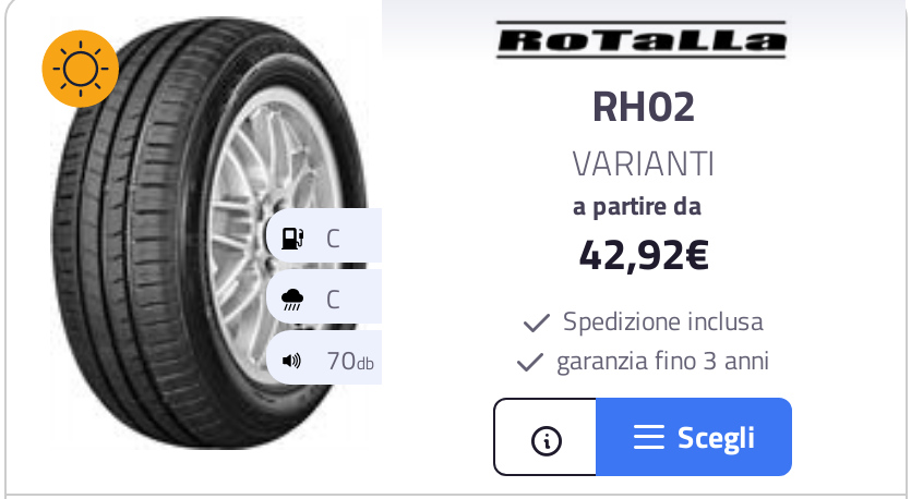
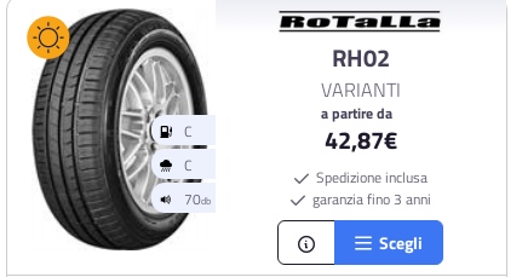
- 42,92€
+ 42,87€
